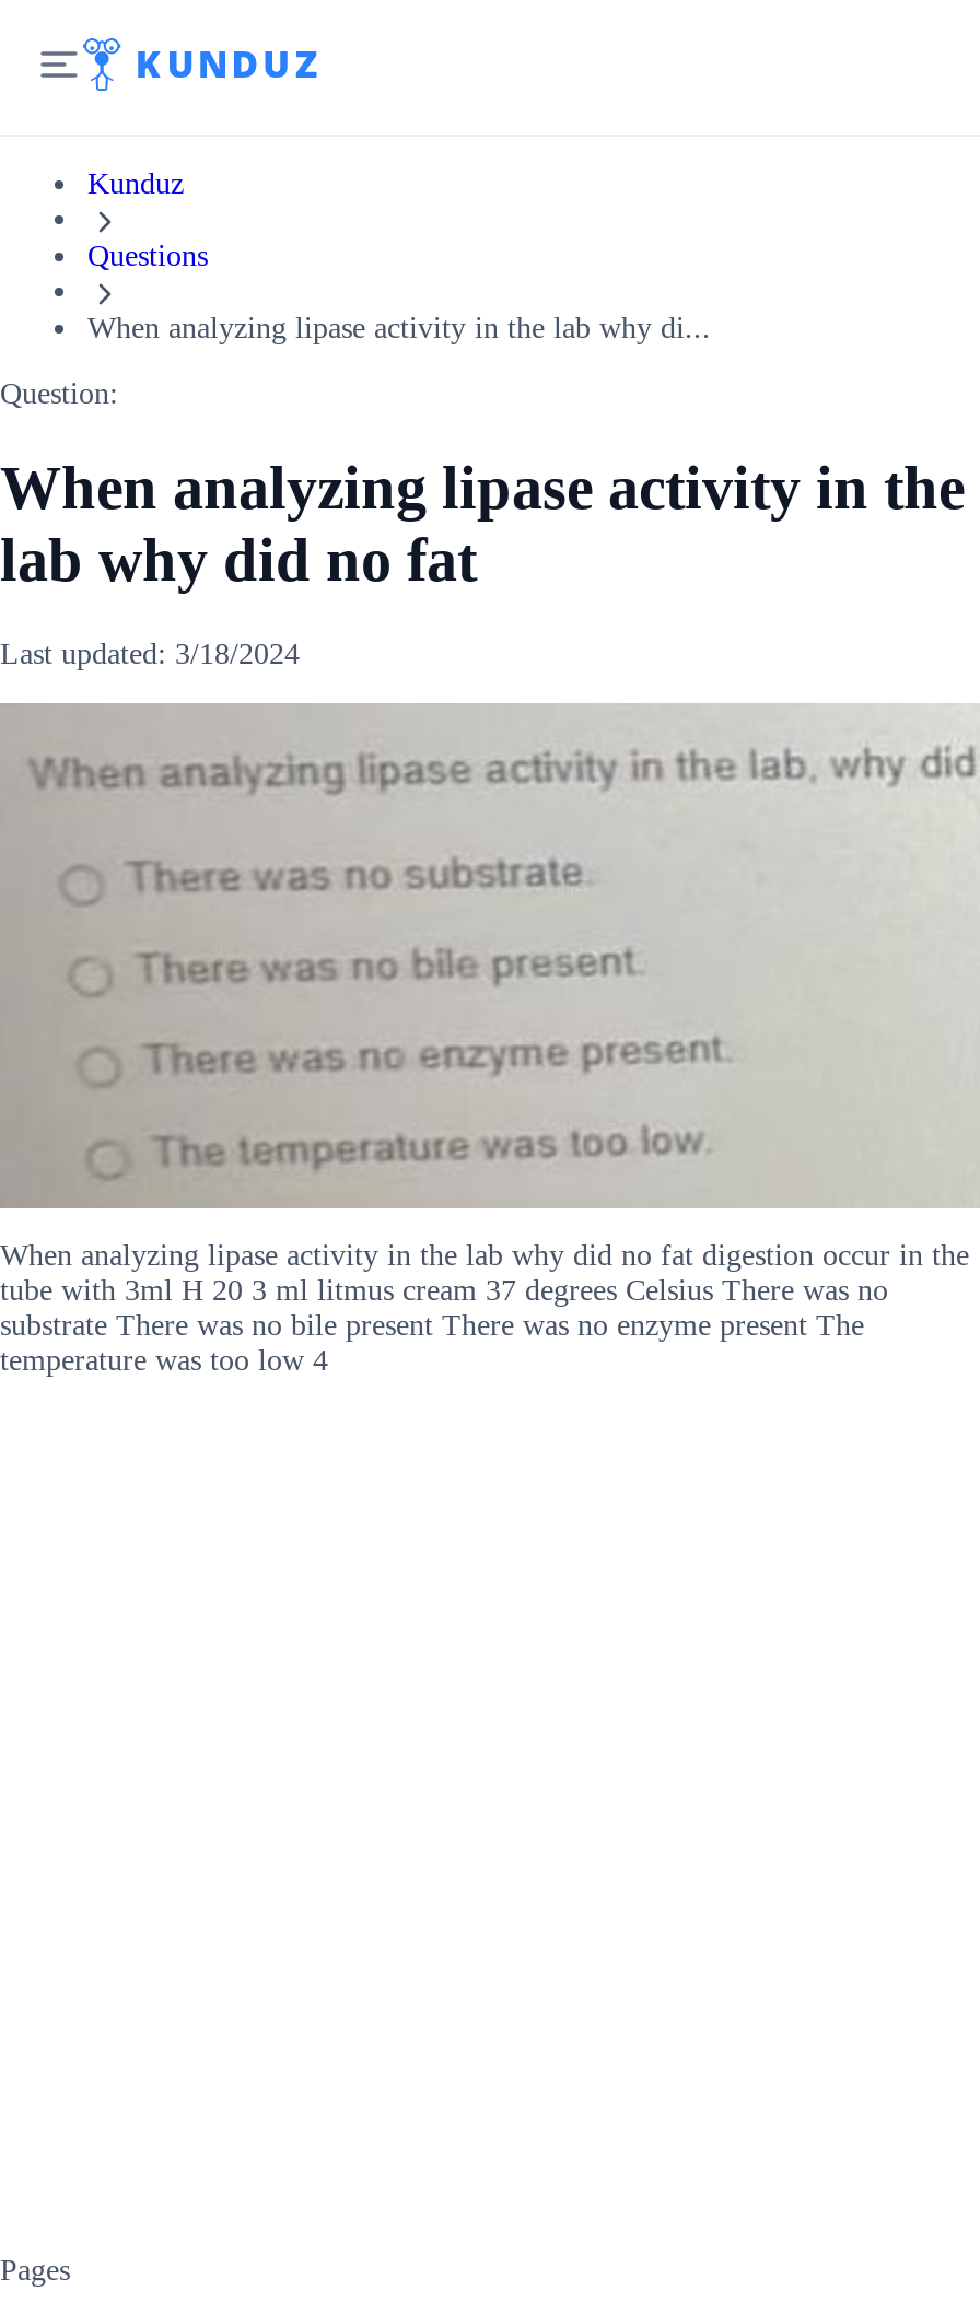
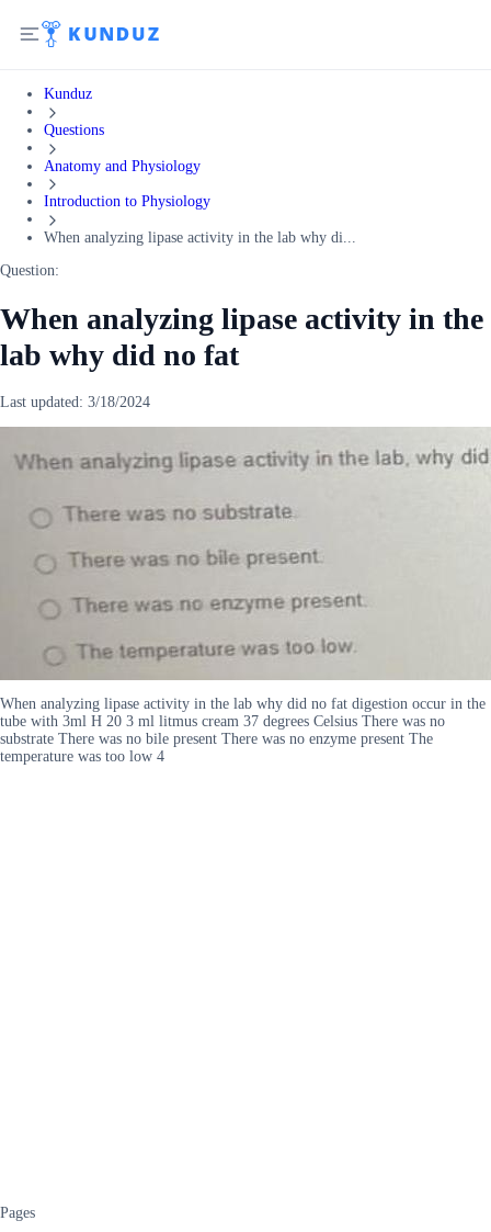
+ Anatomy and Physiology
+ Introduction to Physiology
